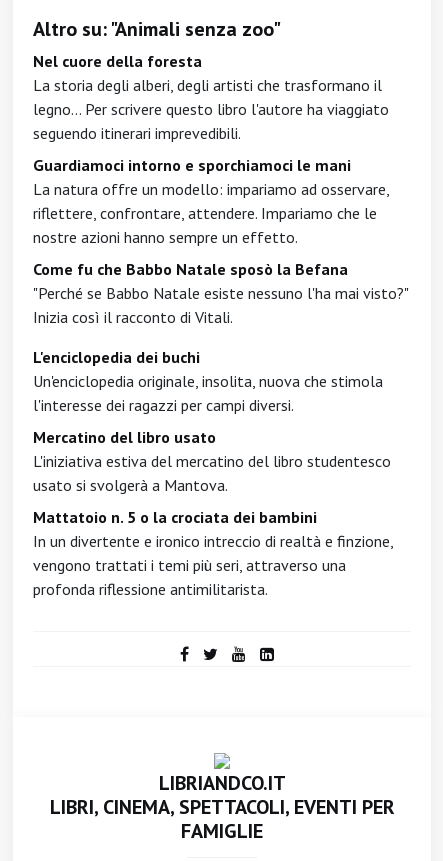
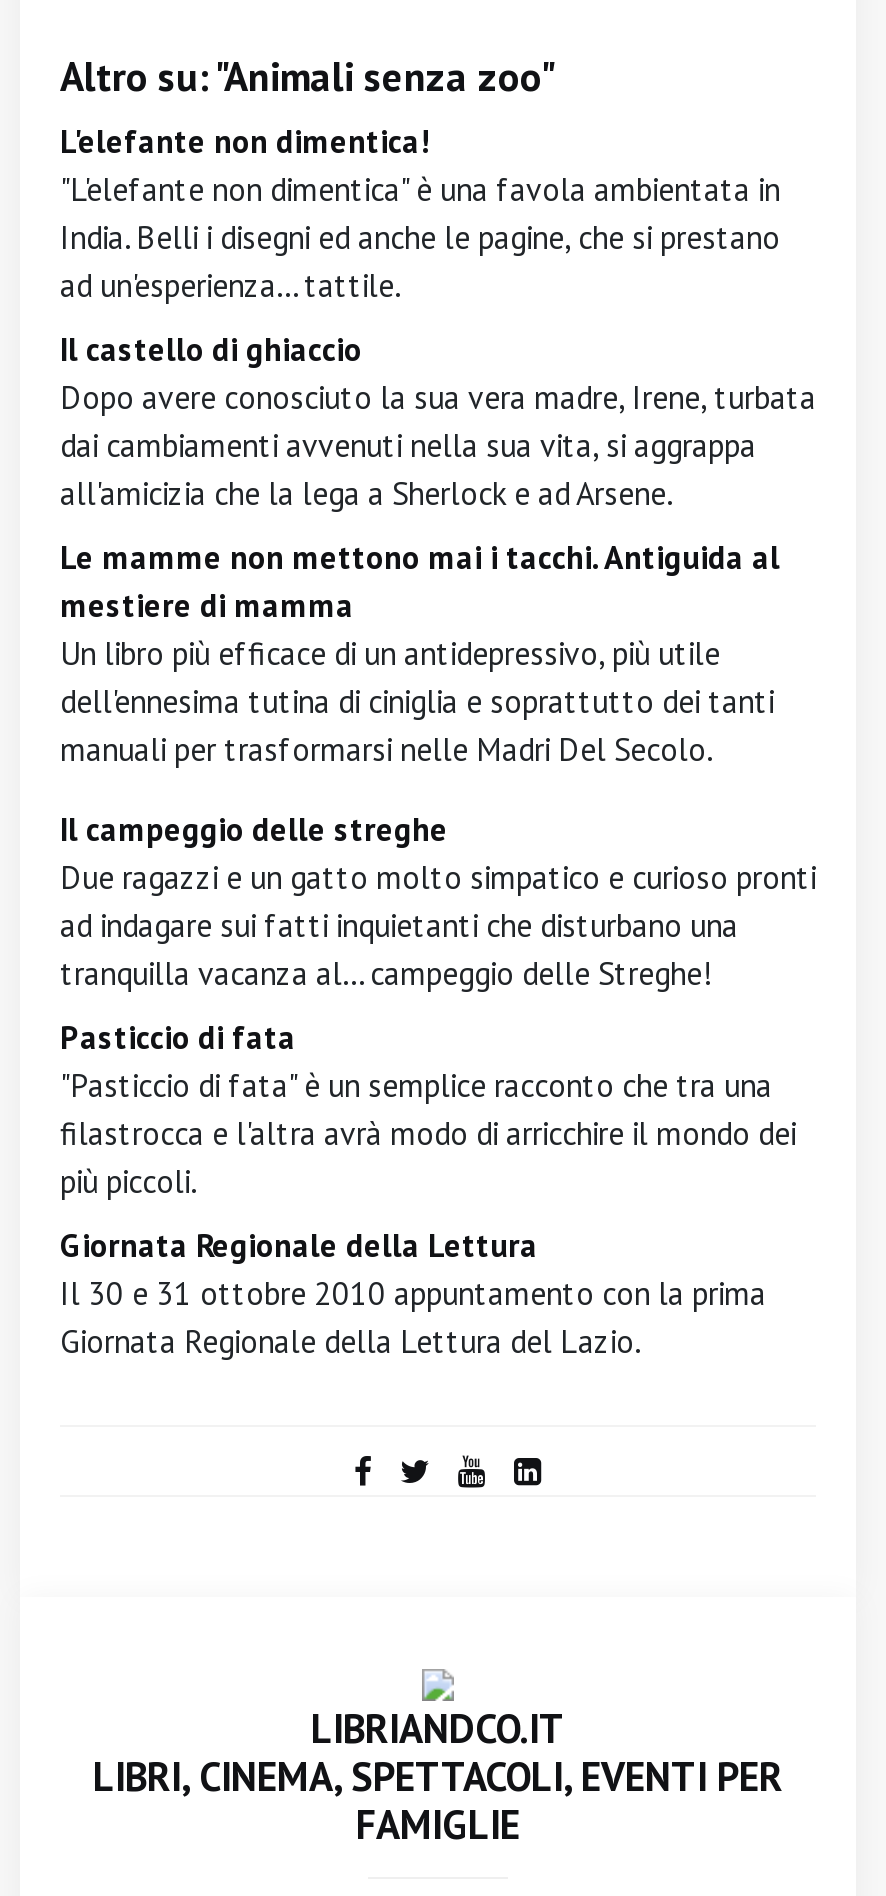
- Nel cuore della foresta
- La storia degli alberi, degli artisti che trasformano il
- legno... Per scrivere questo libro l'autore ha viaggiato
- seguendo itinerari imprevedibili.
+ L'elefante non dimentica!
+ "L'elefante non dimentica" è una favola ambientata in
+ India. Belli i disegni ed anche le pagine, che si prestano
+ ad un'esperienza... tattile.

- Guardiamoci intorno e sporchiamoci le mani
- La natura offre un modello: impariamo ad osservare,
- riflettere, confrontare, attendere. Impariamo che le
- nostre azioni hanno sempre un effetto.
+ Il castello di ghiaccio
+ Dopo avere conosciuto la sua vera madre, Irene, turbata
+ dai cambiamenti avvenuti nella sua vita, si aggrappa
+ all'amicizia che la lega a Sherlock e ad Arsene.

- Come fu che Babbo Natale sposò la Befana
- "Perché se Babbo Natale esiste nessuno l'ha mai visto?"
- Inizia così il racconto di Vitali.
+ Le mamme non mettono mai i tacchi. Antiguida al
+ mestiere di mamma
+ Un libro più efficace di un antidepressivo, più utile
+ dell'ennesima tutina di ciniglia e soprattutto dei tanti
+ manuali per trasformarsi nelle Madri Del Secolo.

- L'enciclopedia dei buchi
- Un'enciclopedia originale, insolita, nuova che stimola
- l'interesse dei ragazzi per campi diversi.
+ Il campeggio delle streghe
+ Due ragazzi e un gatto molto simpatico e curioso pronti
+ ad indagare sui fatti inquietanti che disturbano una
+ tranquilla vacanza al... campeggio delle Streghe!

- Mercatino del libro usato
- L'iniziativa estiva del mercatino del libro studentesco
- usato si svolgerà a Mantova.
+ Pasticcio di fata
+ "Pasticcio di fata" è un semplice racconto che tra una
+ filastrocca e l'altra avrà modo di arricchire il mondo dei
+ più piccoli.

- Mattatoio n. 5 o la crociata dei bambini
- In un divertente e ironico intreccio di realtà e finzione,
- vengono trattati i temi più seri, attraverso una
- profonda riflessione antimilitarista.
+ Giornata Regionale della Lettura
+ Il 30 e 31 ottobre 2010 appuntamento con la prima
+ Giornata Regionale della Lettura del Lazio.
